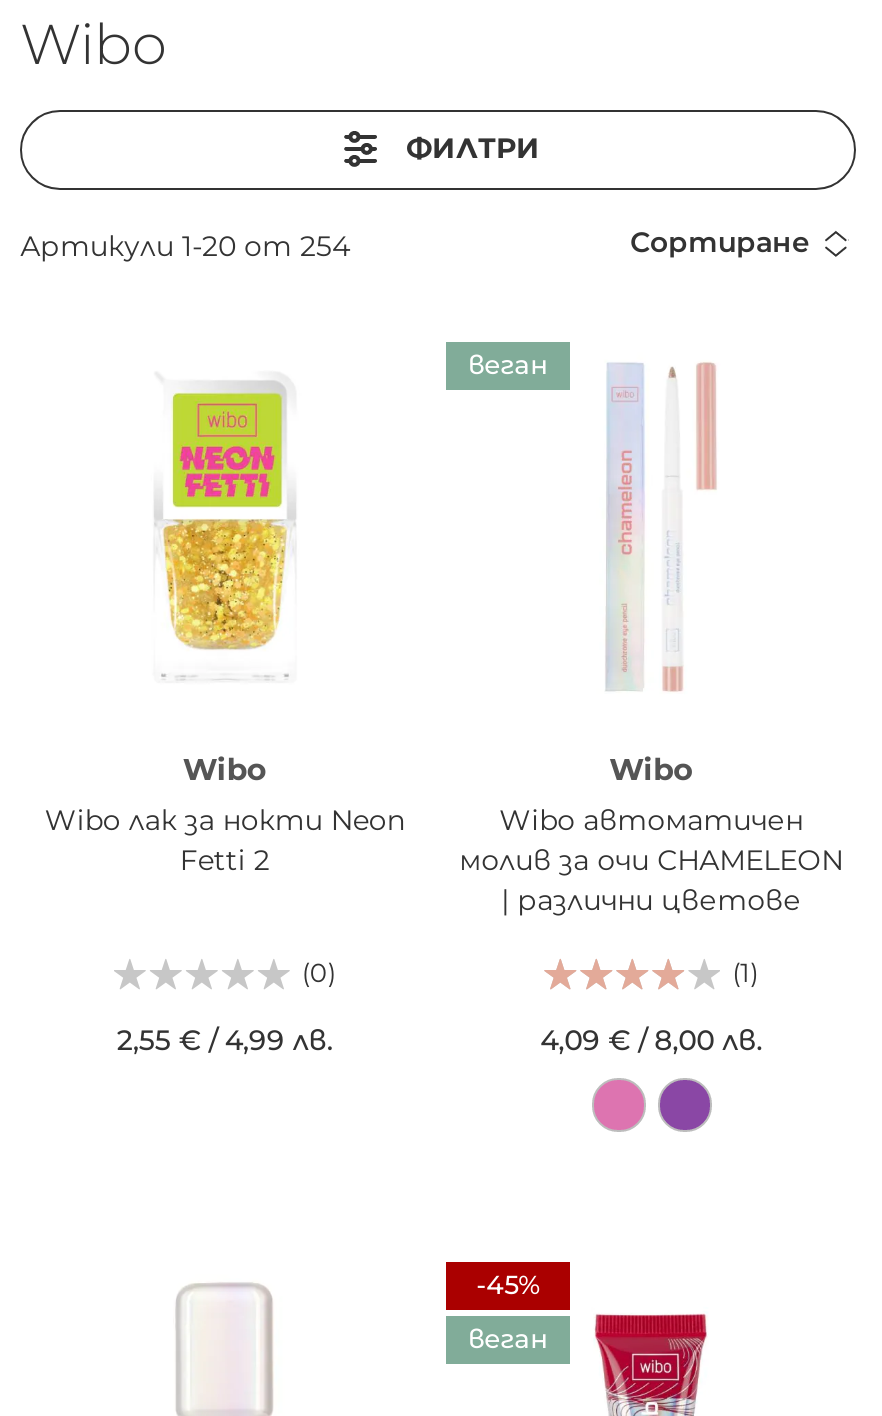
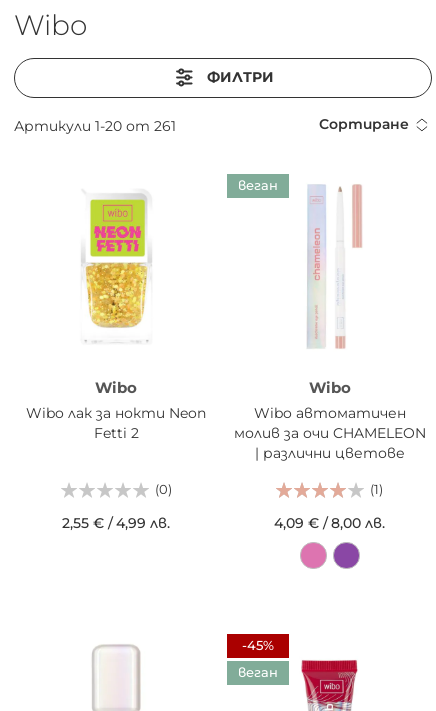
- Артикули 1-20 от 254
+ Артикули 1-20 от 261
